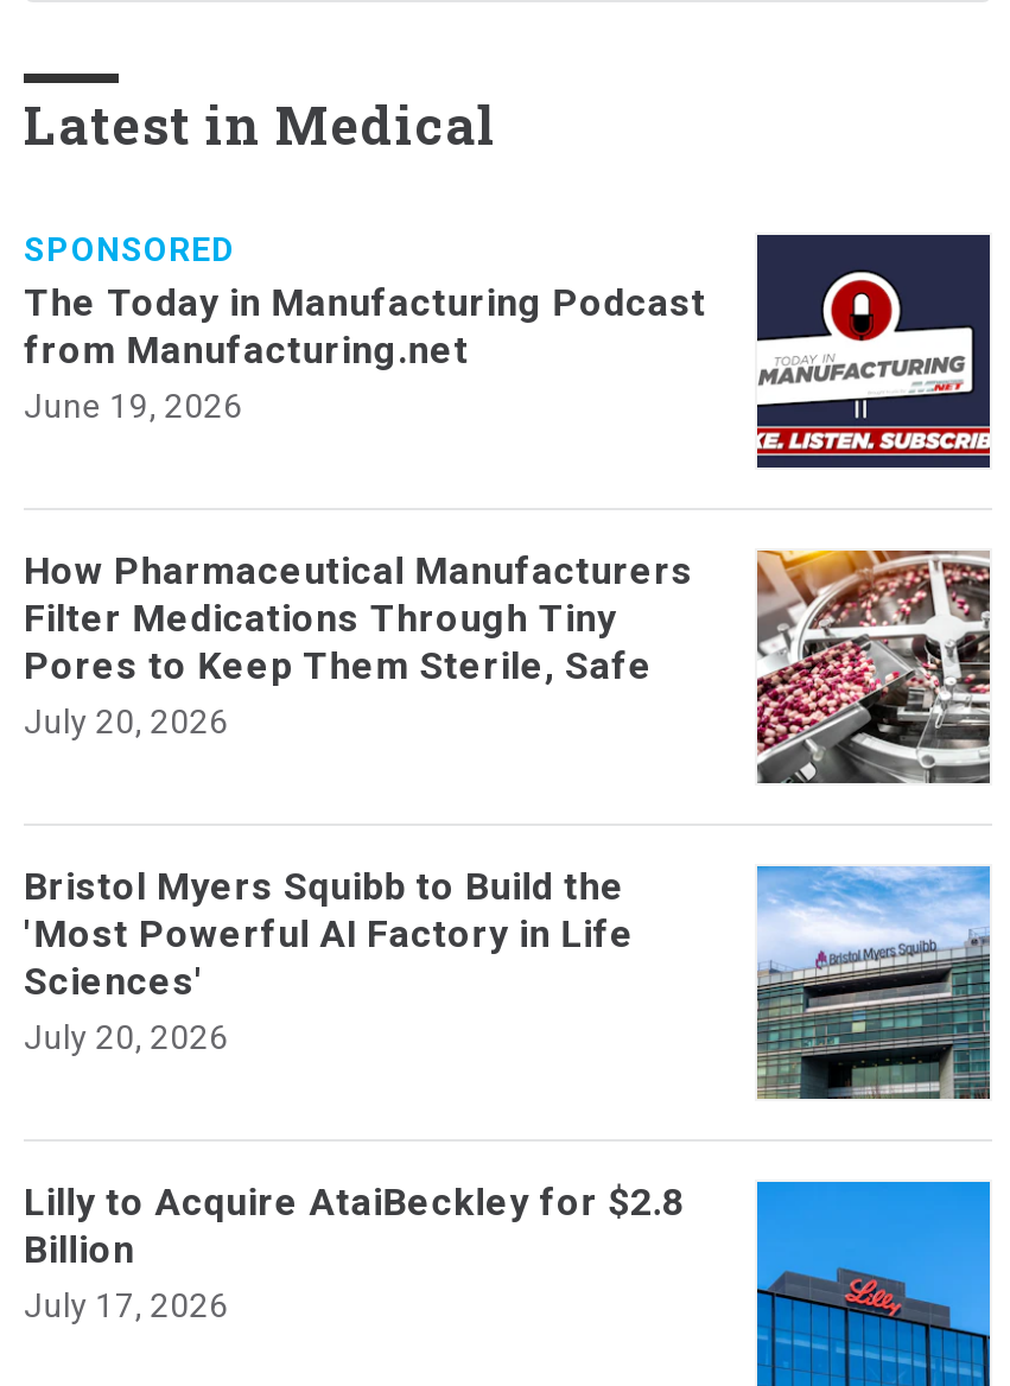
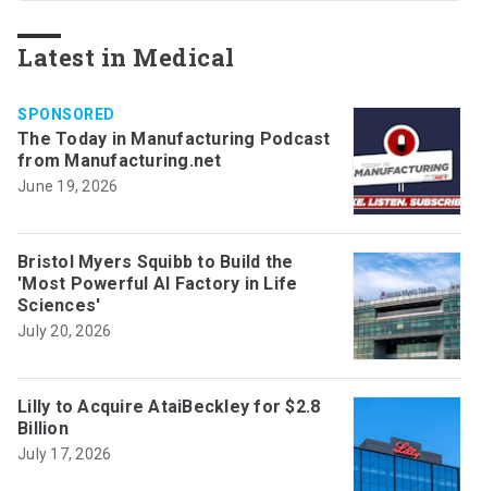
- [image]
- How Pharmaceutical Manufacturers
- Filter Medications Through Tiny
- Pores to Keep Them Sterile, Safe
- July 20, 2026
